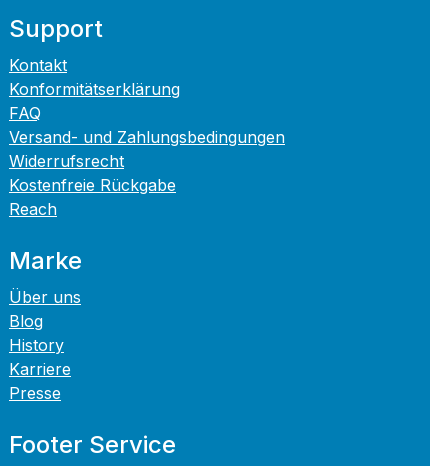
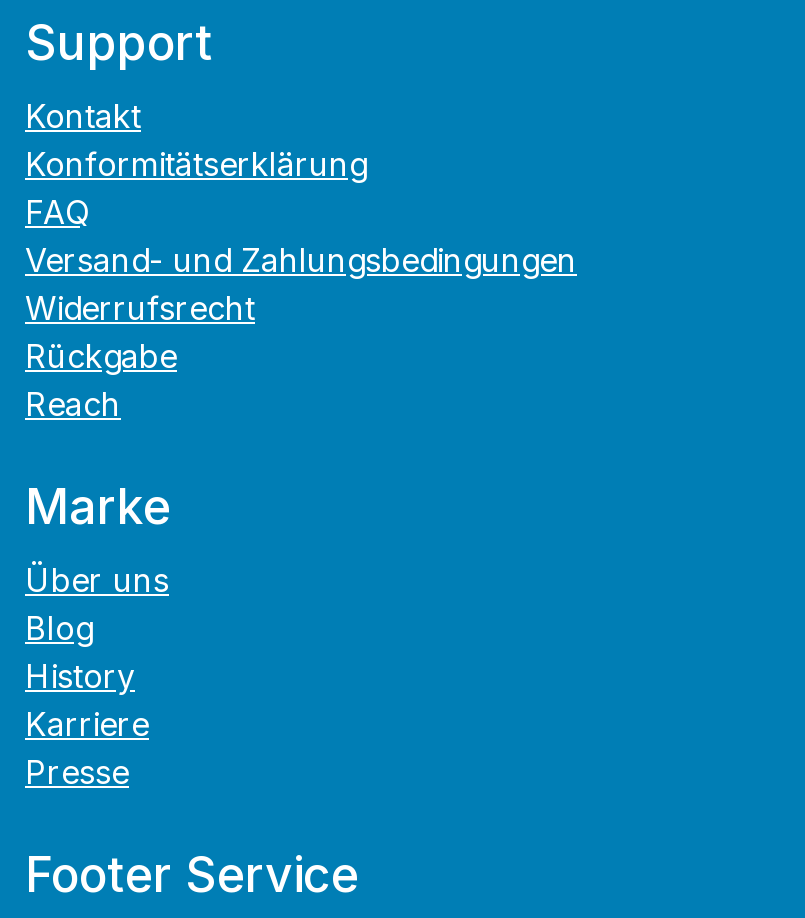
- Kostenfreie Rückgabe
+ Rückgabe
